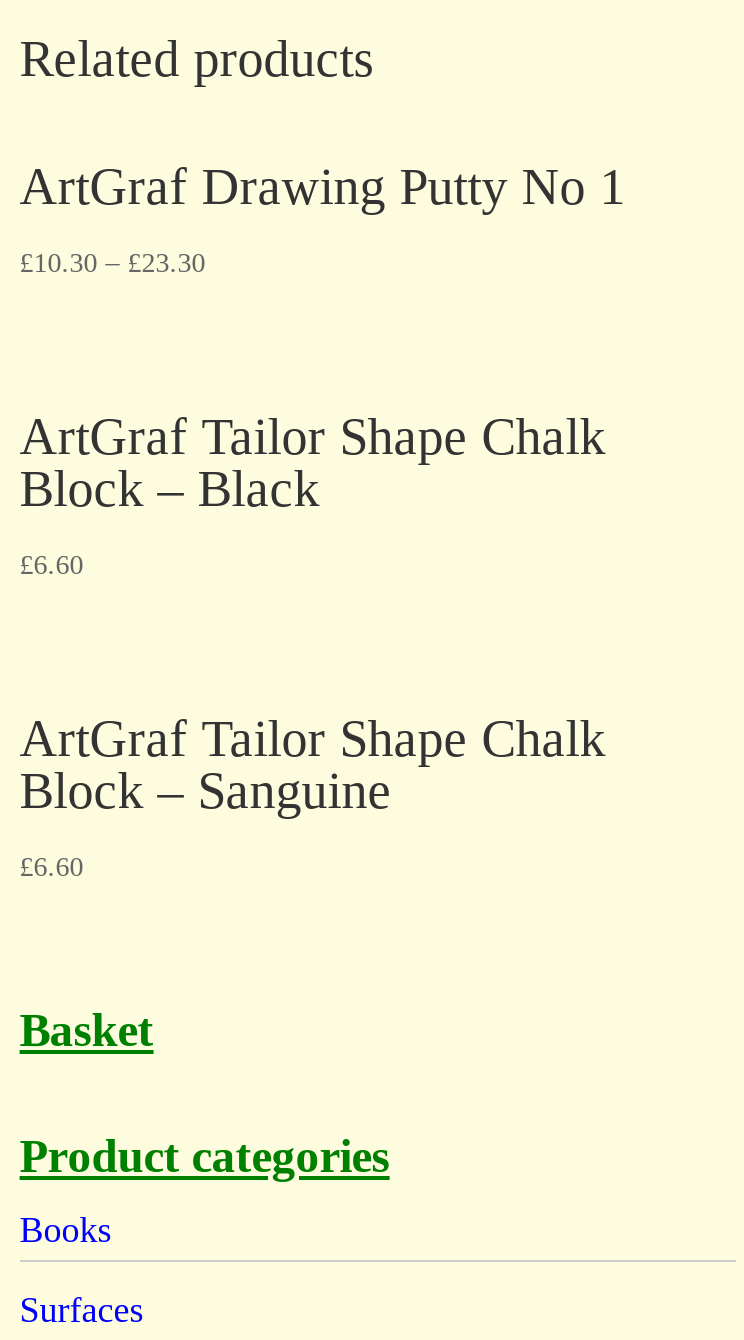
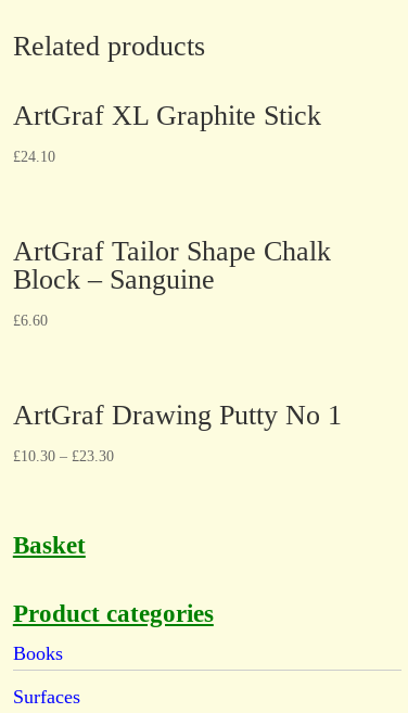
moved down: ArtGraf Drawing Putty No 1 | £10.30 – £23.30

- ArtGraf Tailor Shape Chalk
- Block – Black
- £6.60
+ ArtGraf XL Graphite Stick
+ £24.10

moved up: ArtGraf Tailor Shape Chalk | Block – Sanguine | £6.60
